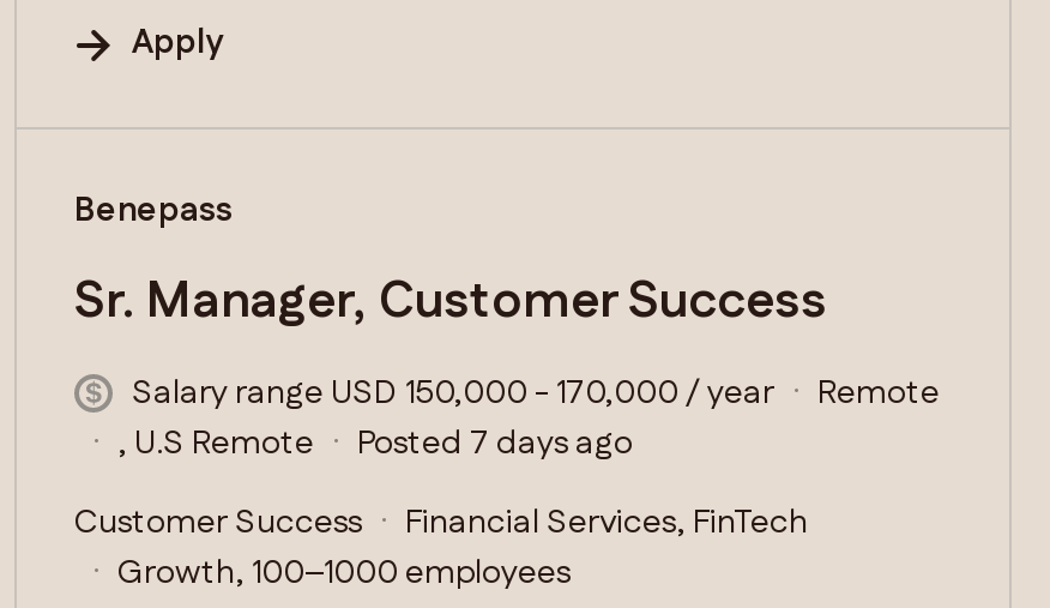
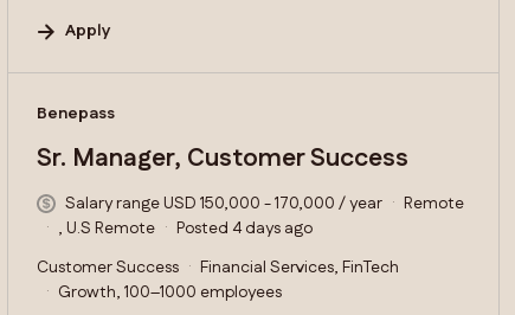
- Posted 7 days ago
+ Posted 4 days ago
